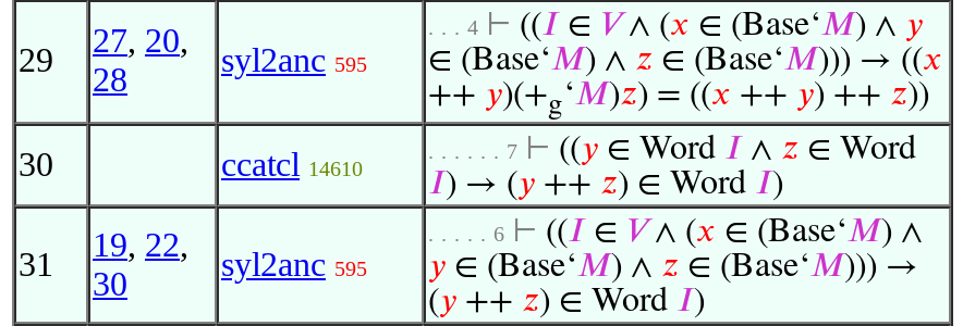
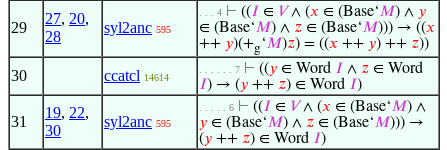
- ccatcl 14610
+ ccatcl 14614
